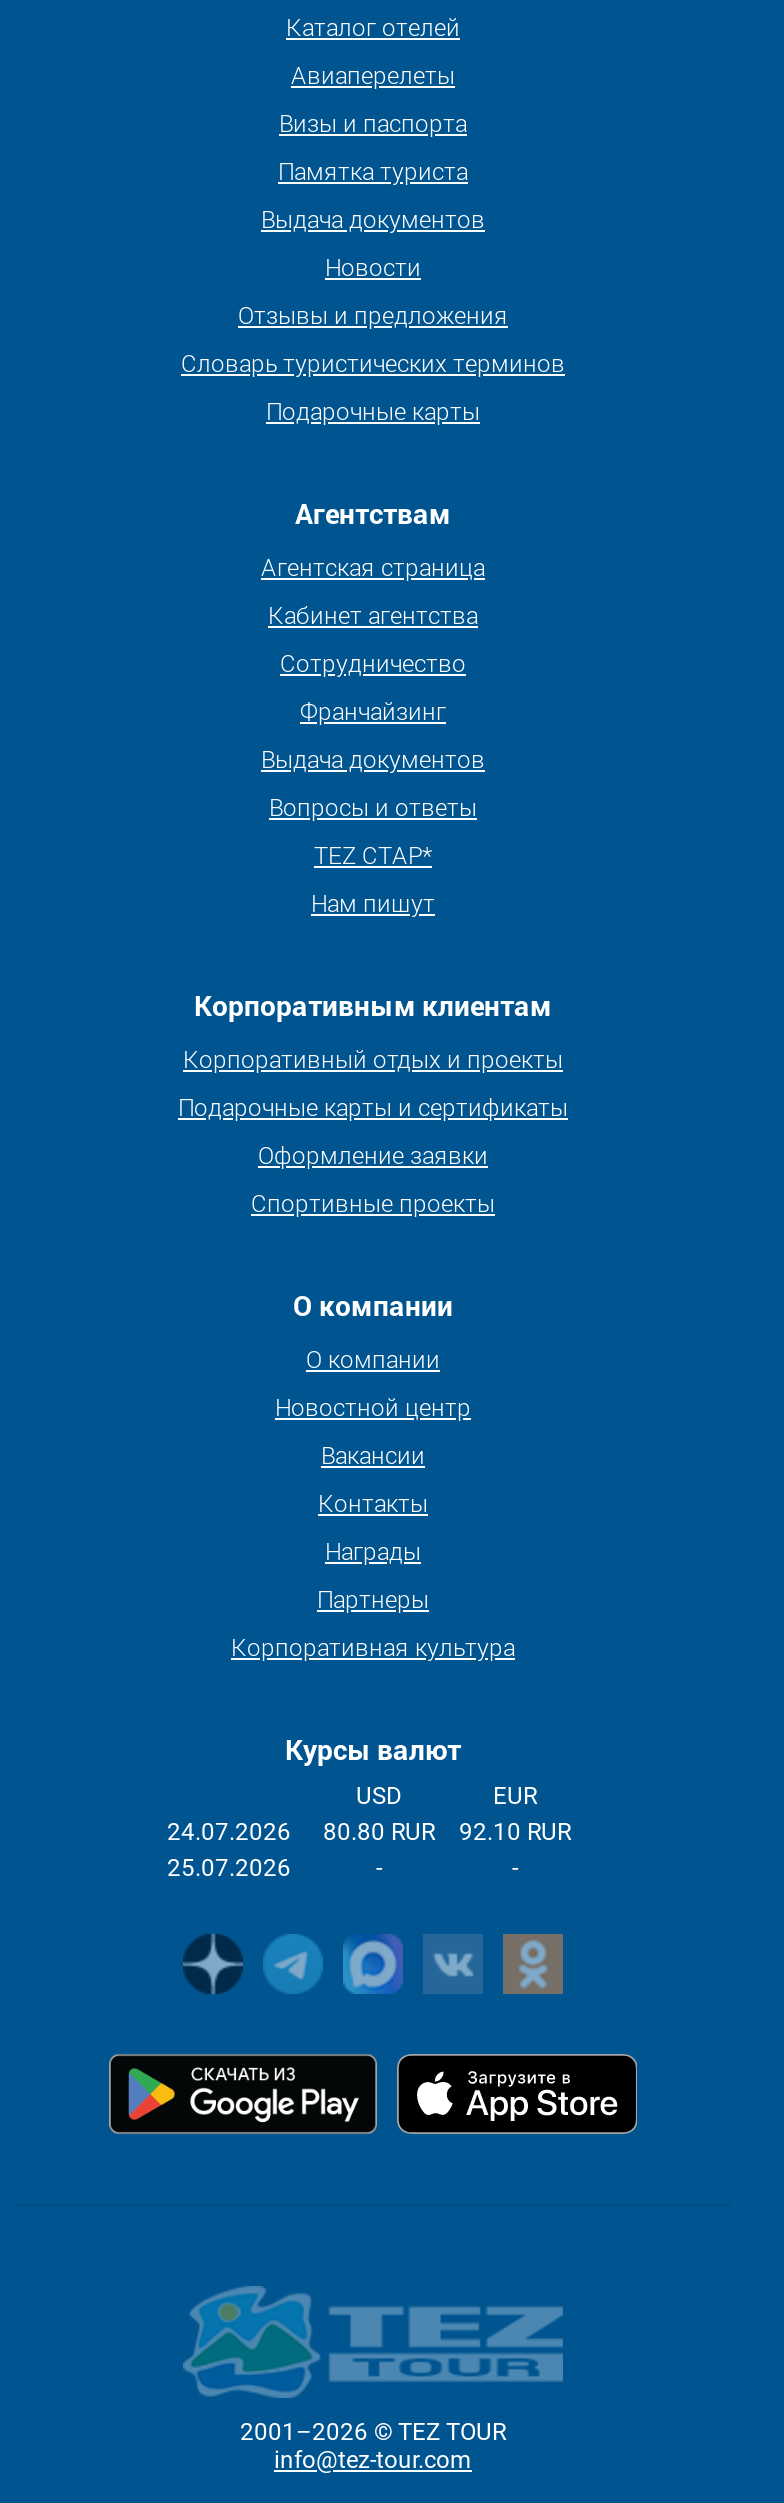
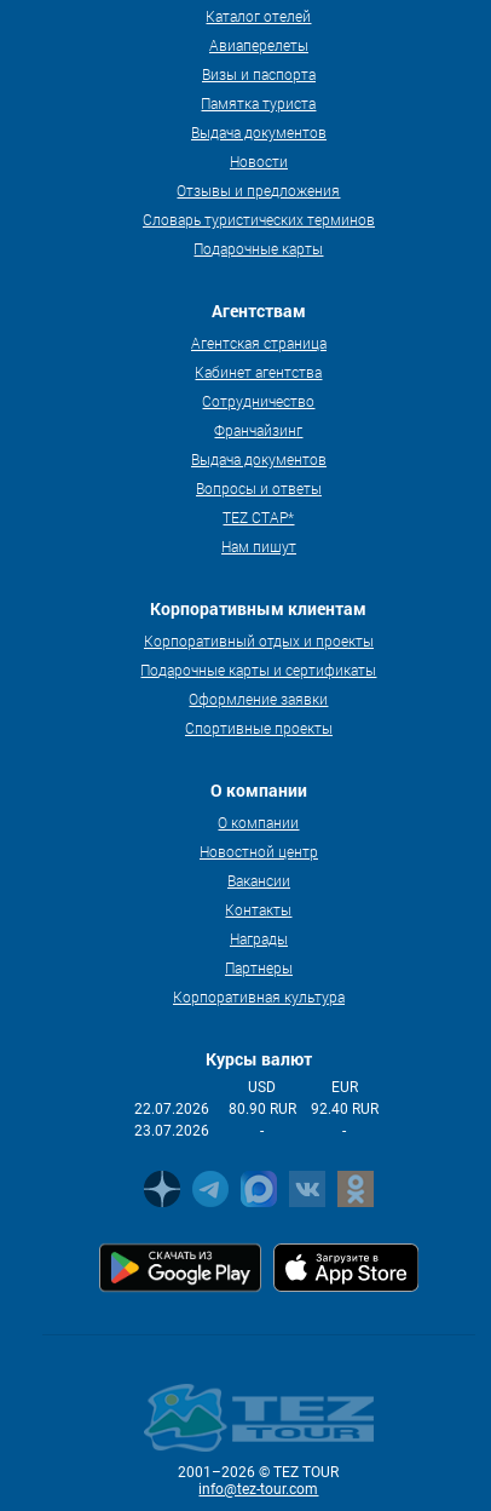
- 24.07.2026
+ 22.07.2026

- 80.80 RUR
+ 80.90 RUR

- 92.10 RUR
+ 92.40 RUR

- 25.07.2026
+ 23.07.2026
